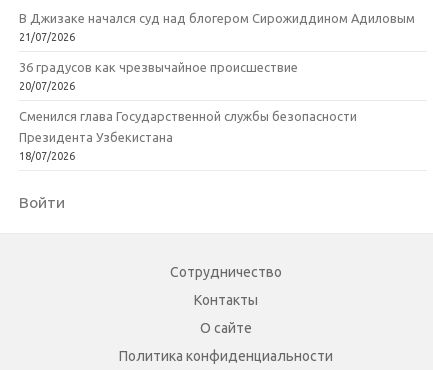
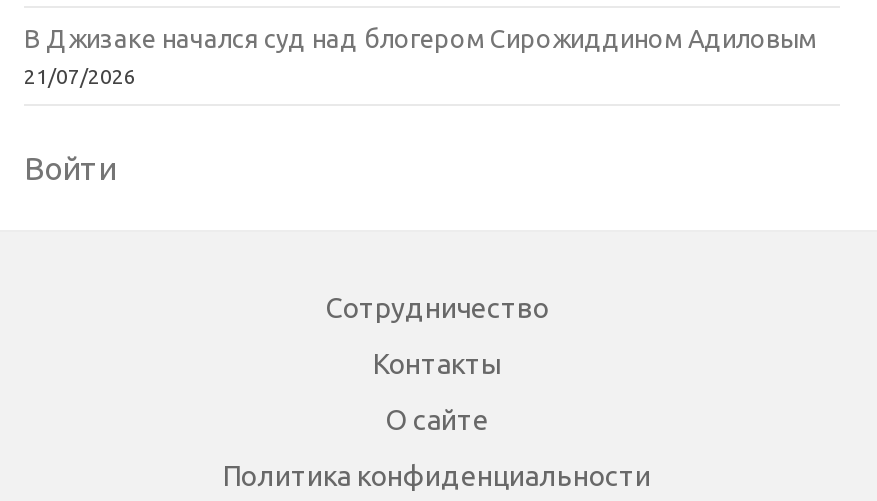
- 36 градусов как чрезвычайное происшествие
- 20/07/2026
- Сменился глава Государственной службы безопасности
- Президента Узбекистана
- 18/07/2026
